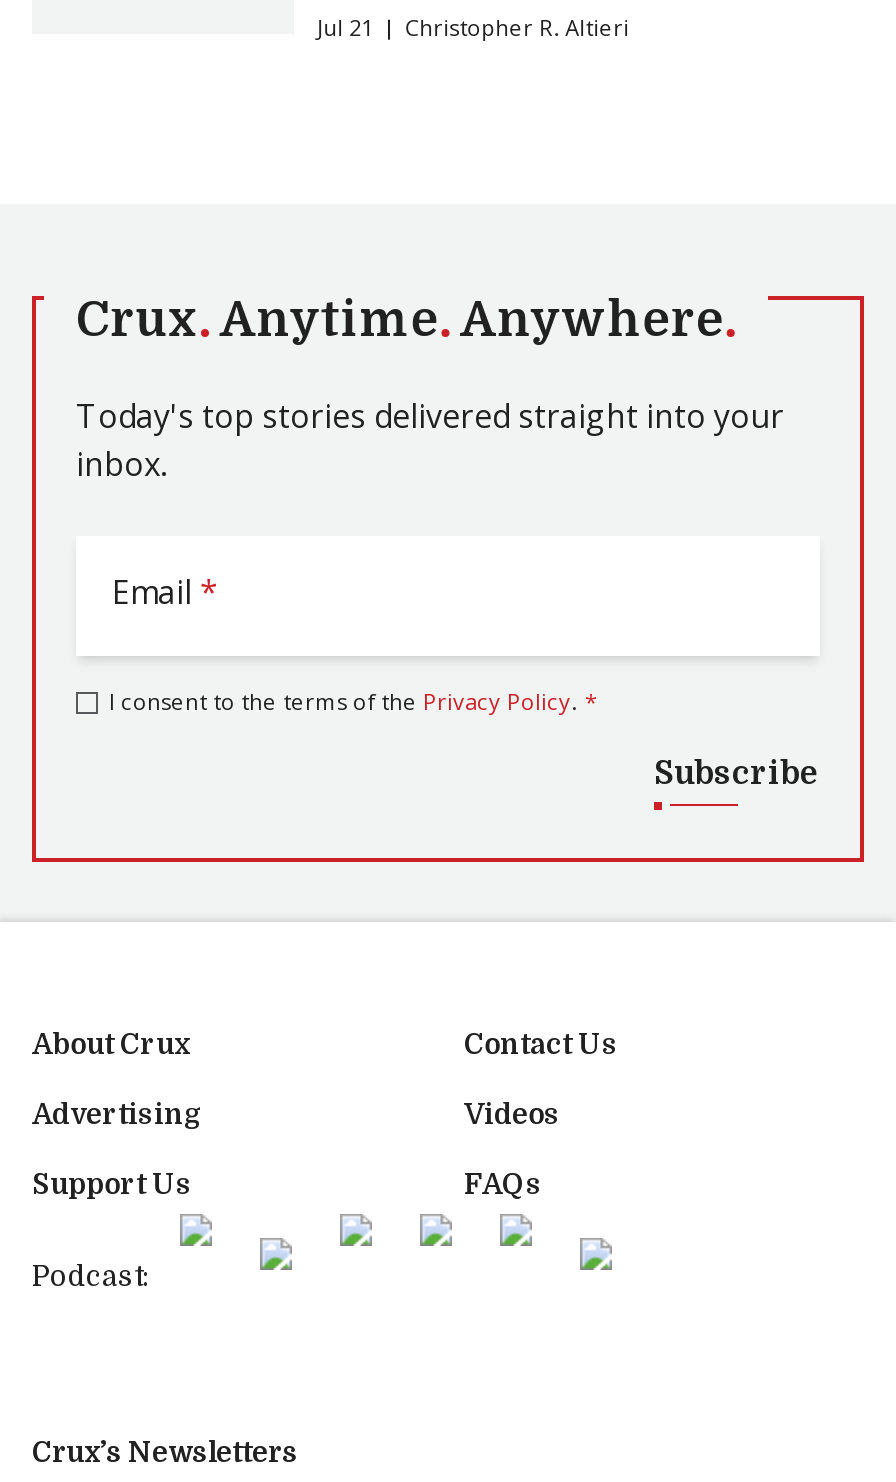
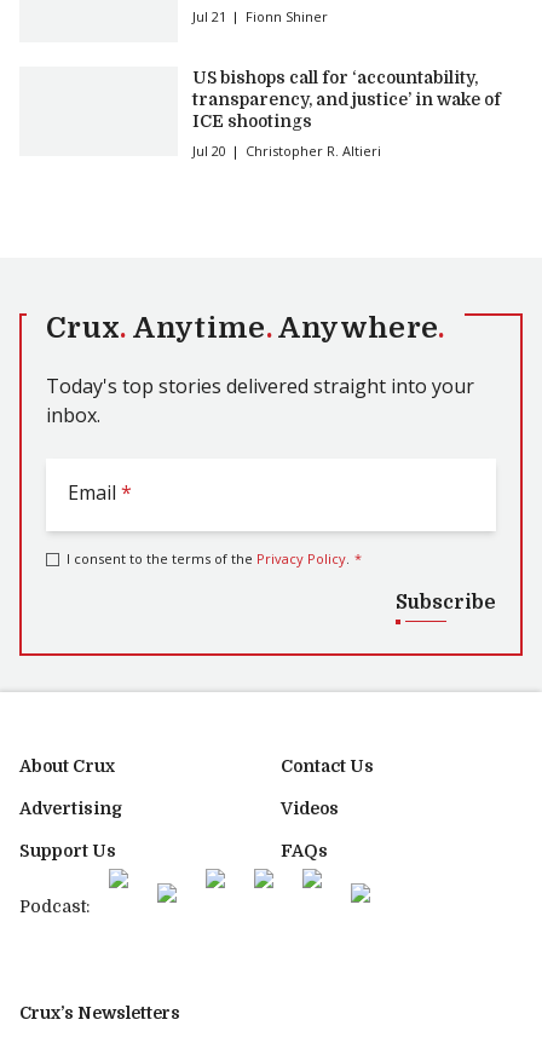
+ Fionn Shiner
+ US bishops call for ‘accountability,
+ transparency, and justice’ in wake of
+ ICE shootings
+ Jul 20
